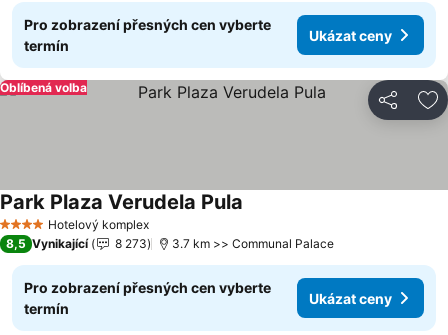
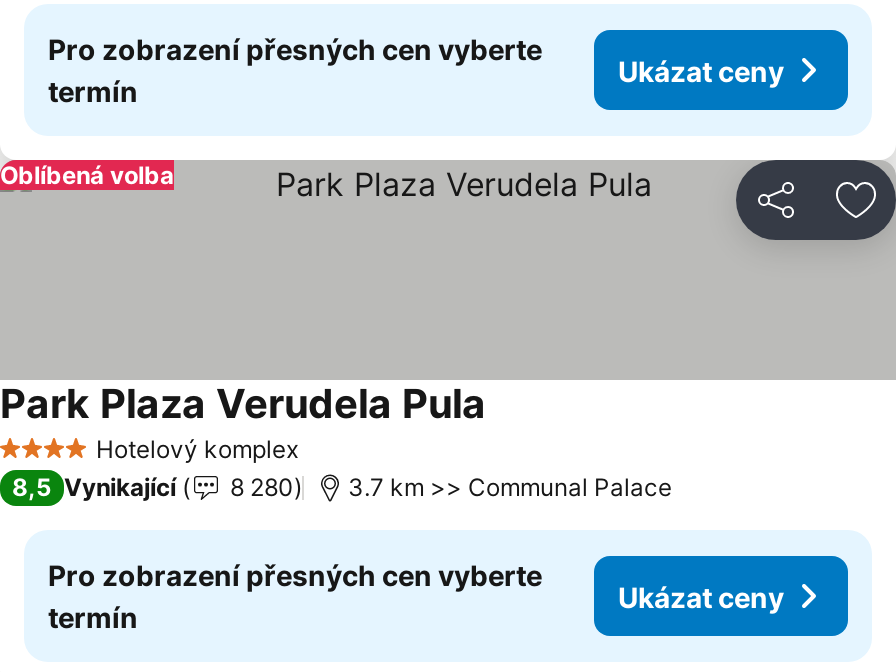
- 8 273
+ 8 280
